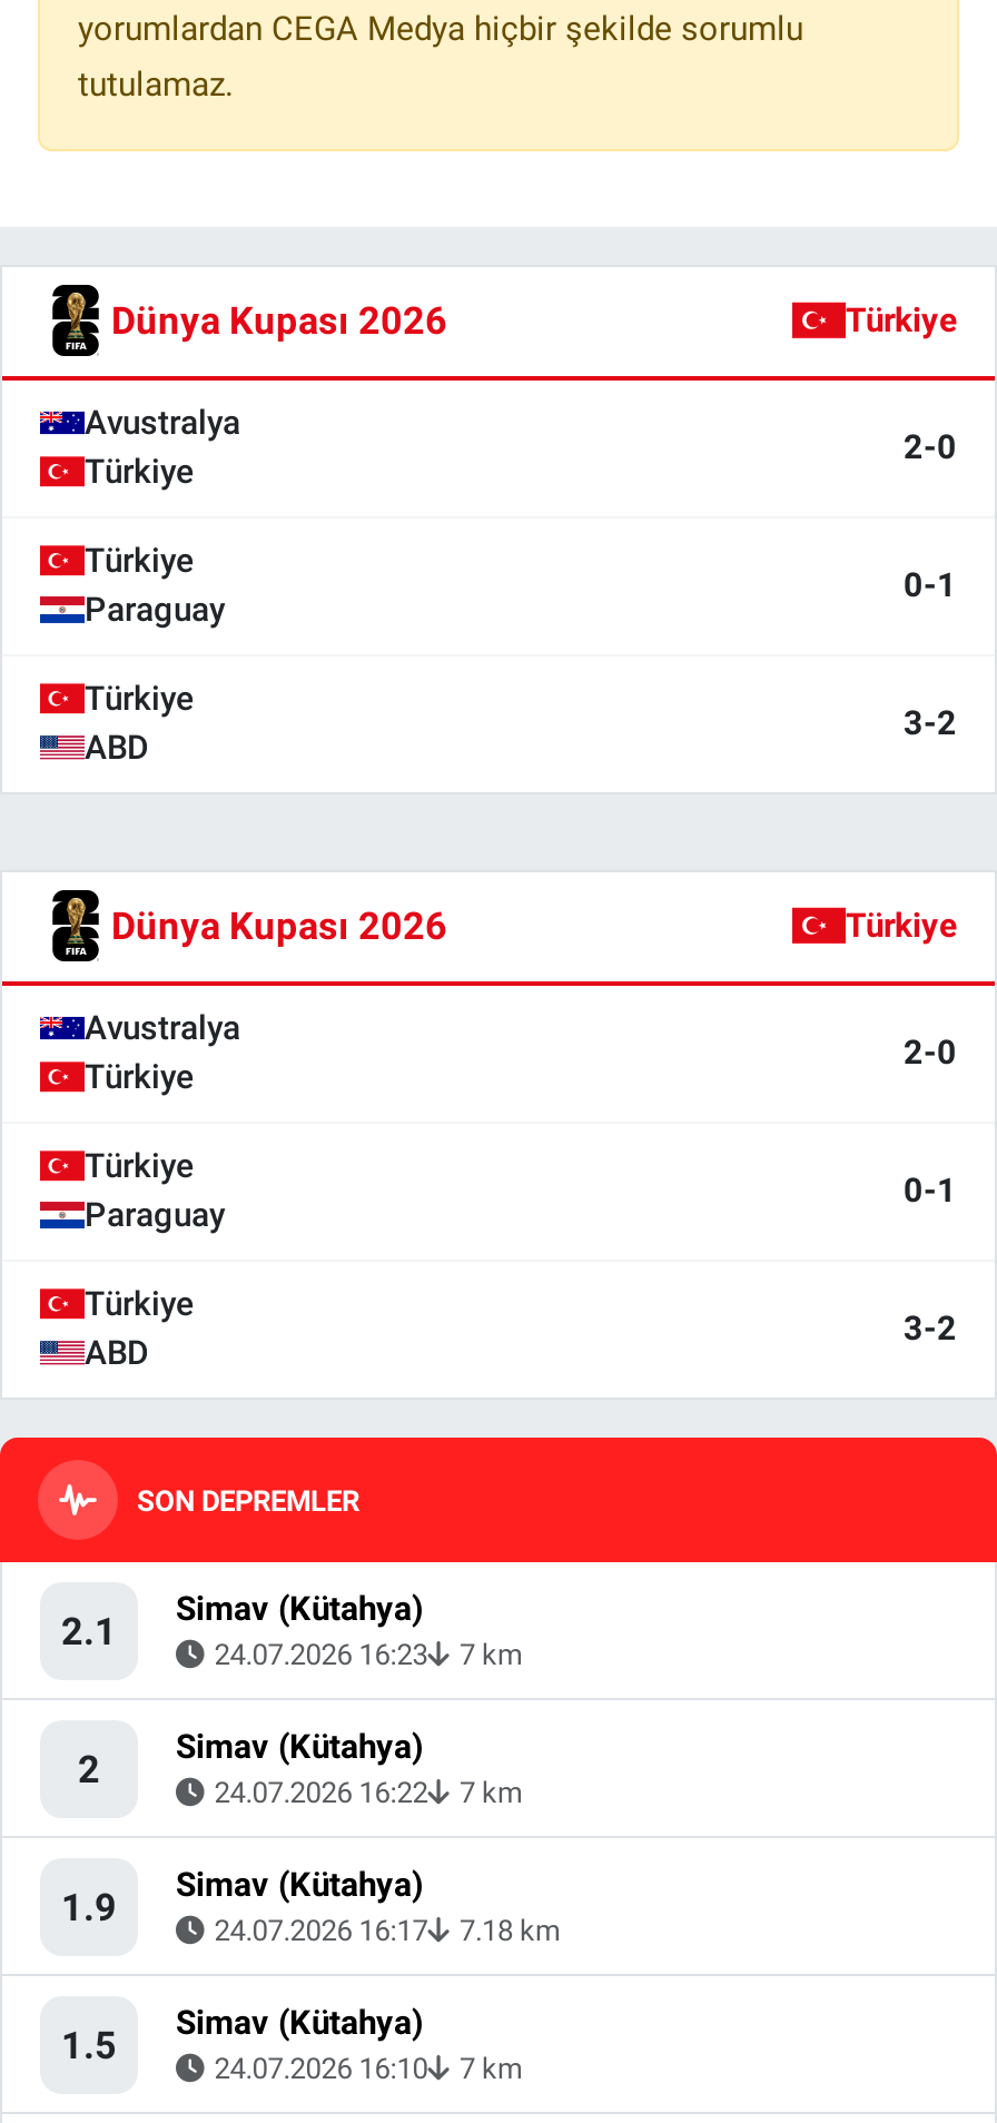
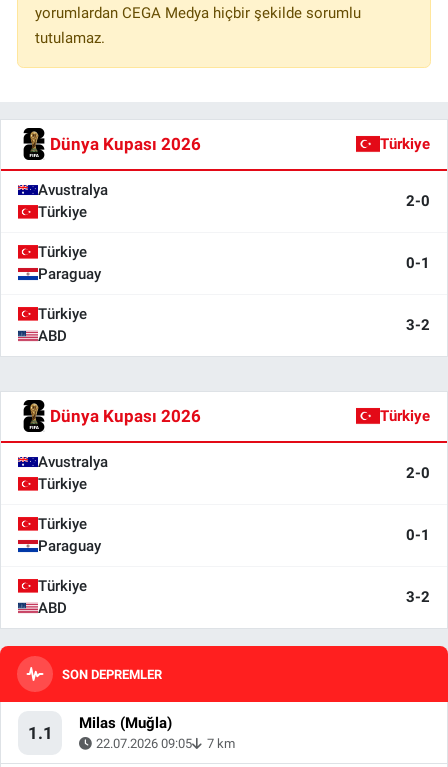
- 2.1
- Simav (Kütahya)
- 24.07.2026 16:23
- 7 km
- 2
- Simav (Kütahya)
- 24.07.2026 16:22
- 7 km
- 1.9
- Simav (Kütahya)
- 24.07.2026 16:17
- 7.18 km
- 1.5
- Simav (Kütahya)
- 24.07.2026 16:10
+ 1.1
+ Milas (Muğla)
+ 22.07.2026 09:05
